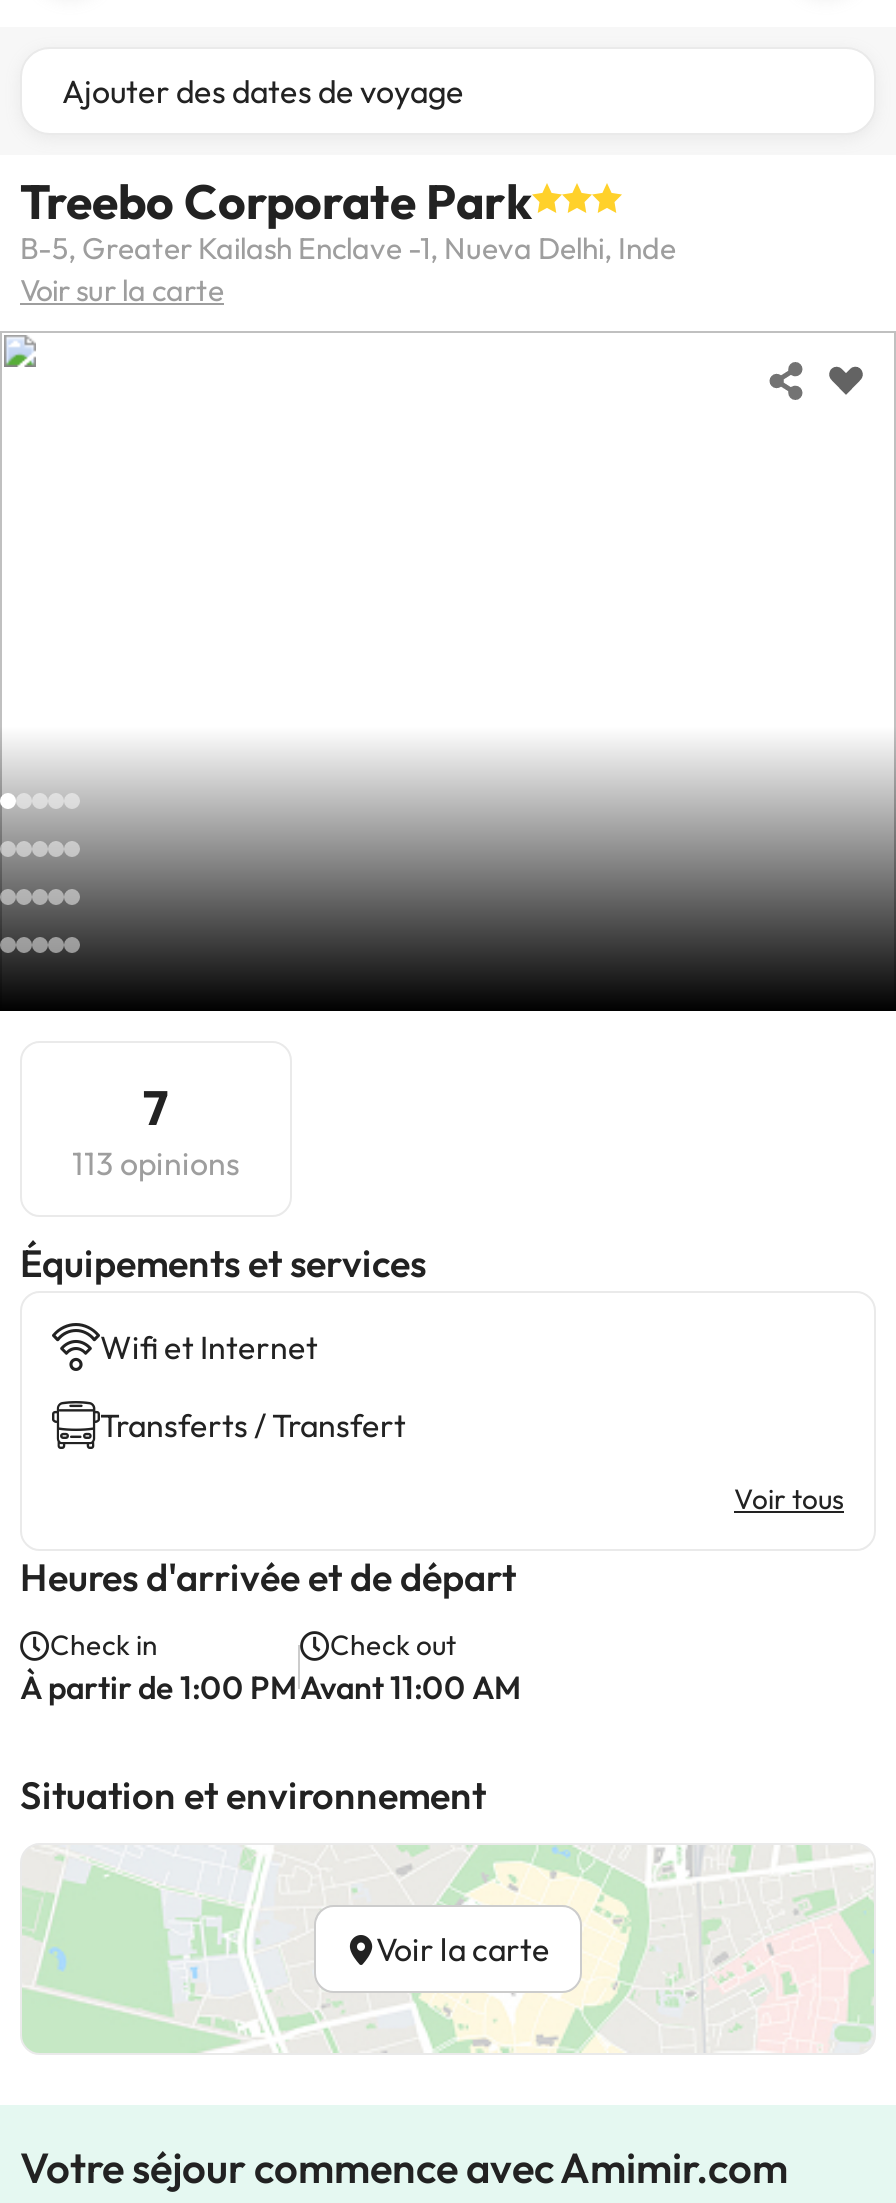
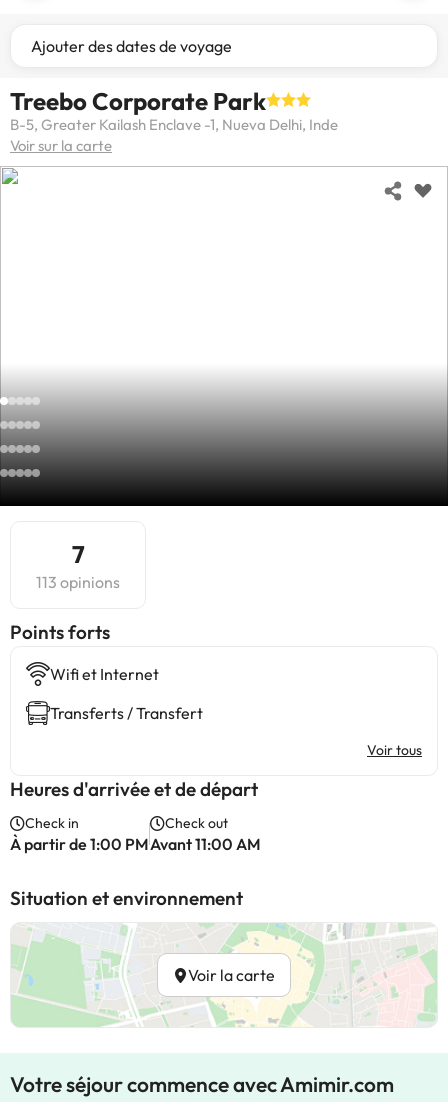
- Équipements et services
+ Points forts
